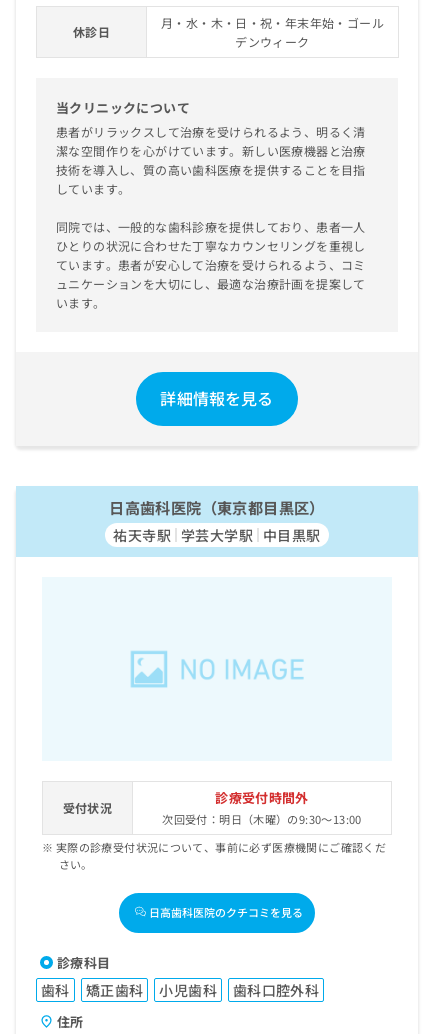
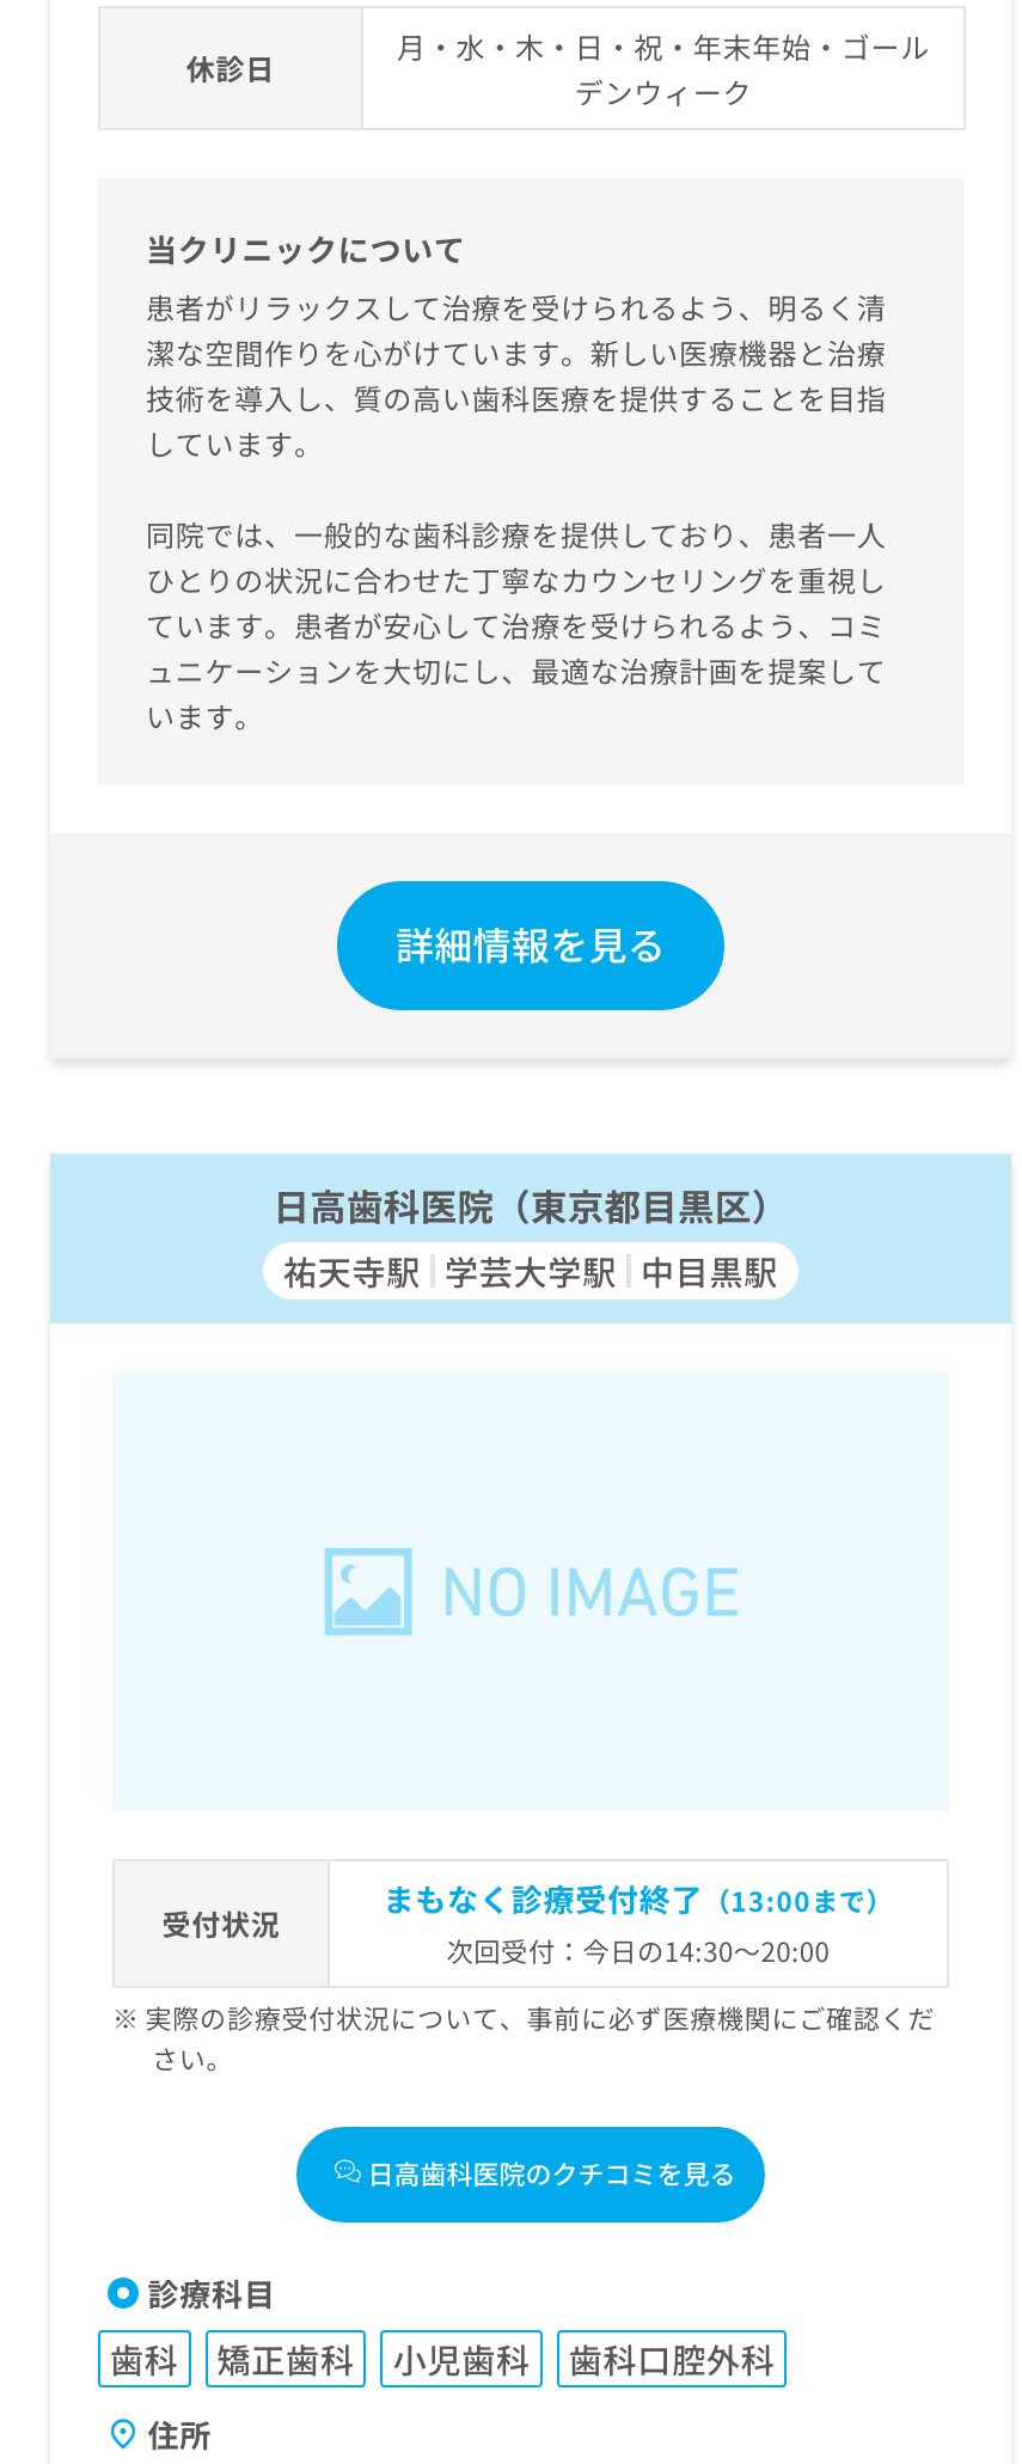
- 診療受付時間外
- 次回受付：明日（木曜）の9:30～13:00
+ まもなく診療受付終了（13:00まで）
+ 次回受付：今日の14:30～20:00
